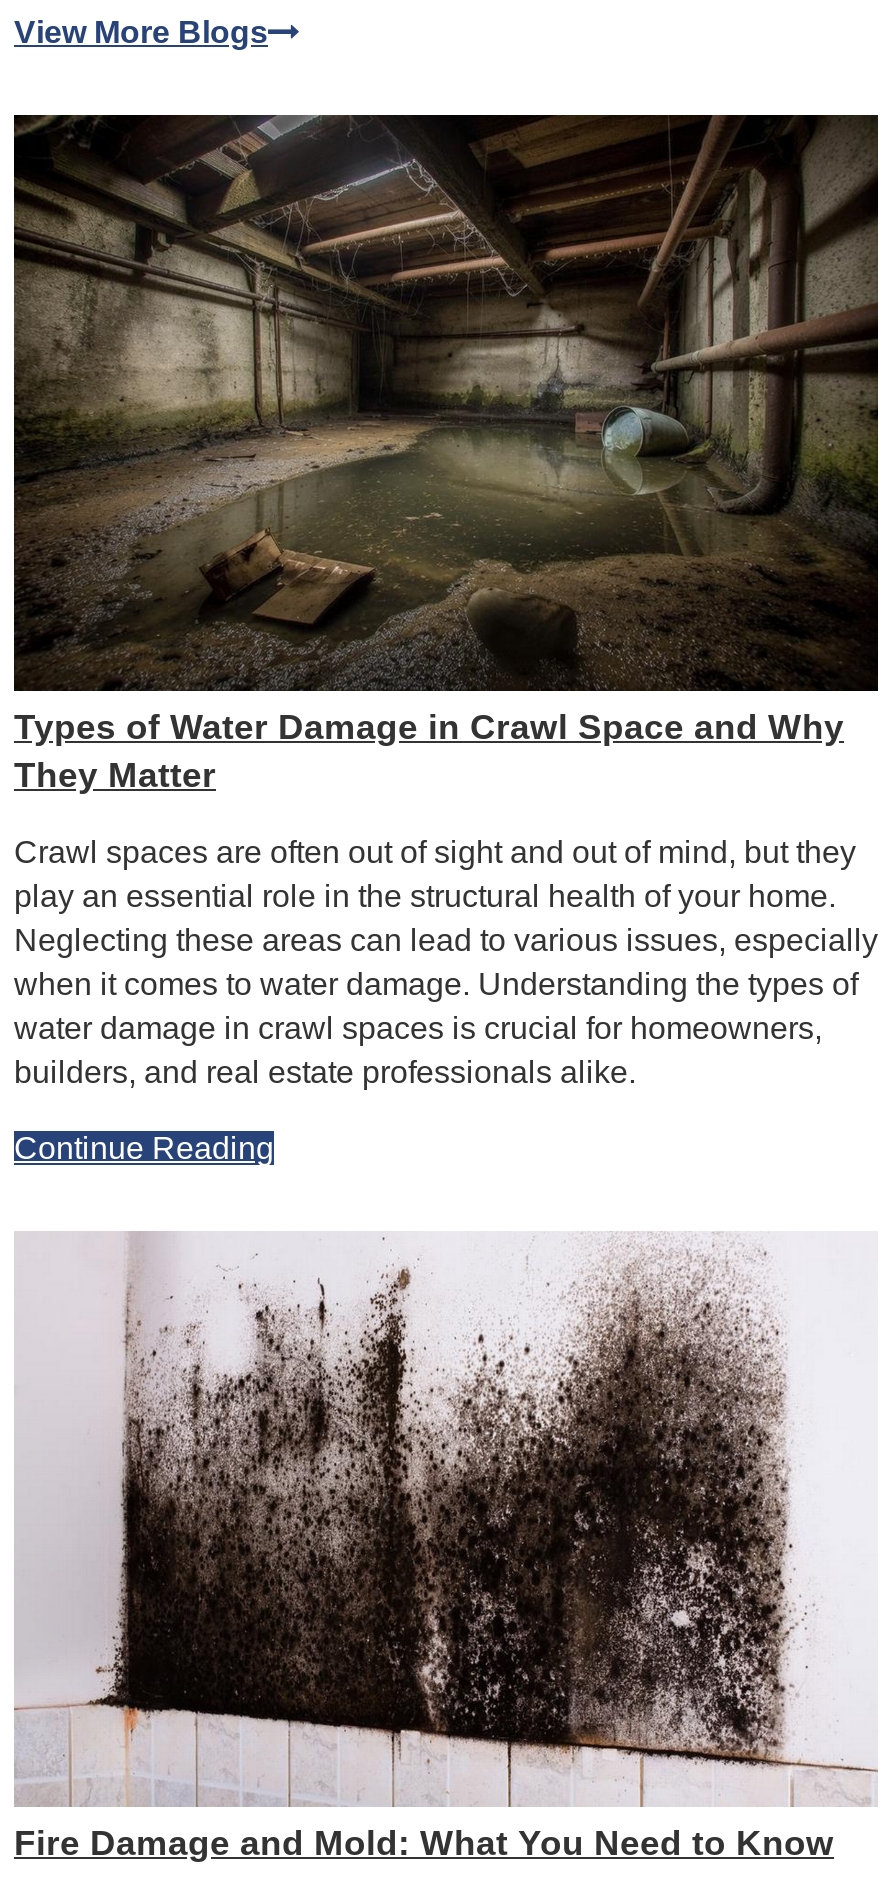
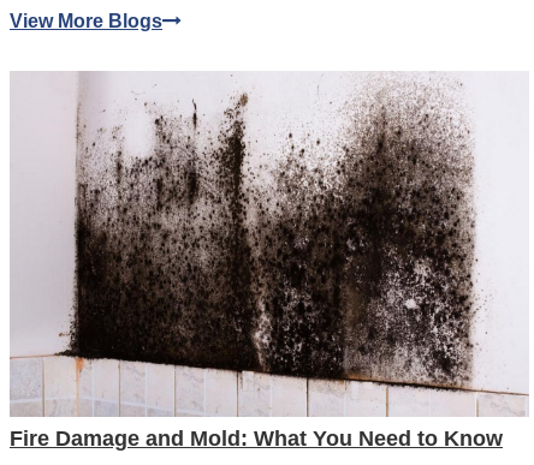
- [image]
- Types of Water Damage in Crawl Space and Why
- They Matter
- Crawl spaces are often out of sight and out of mind, but they
- play an essential role in the structural health of your home.
- Neglecting these areas can lead to various issues, especially
- when it comes to water damage. Understanding the types of
- water damage in crawl spaces is crucial for homeowners,
- builders, and real estate professionals alike.
- Continue Reading
